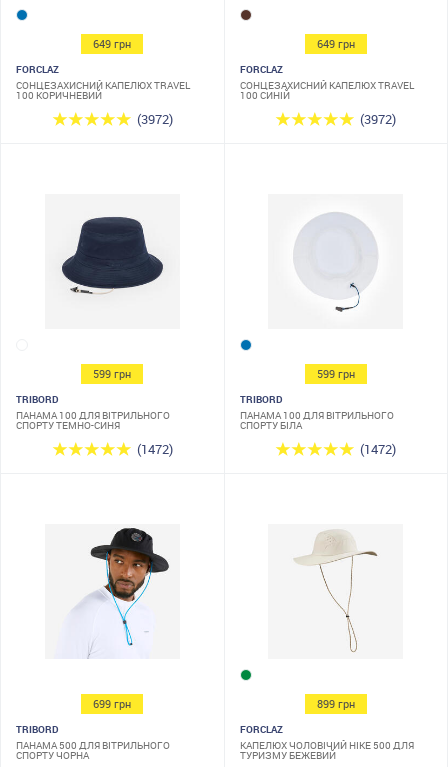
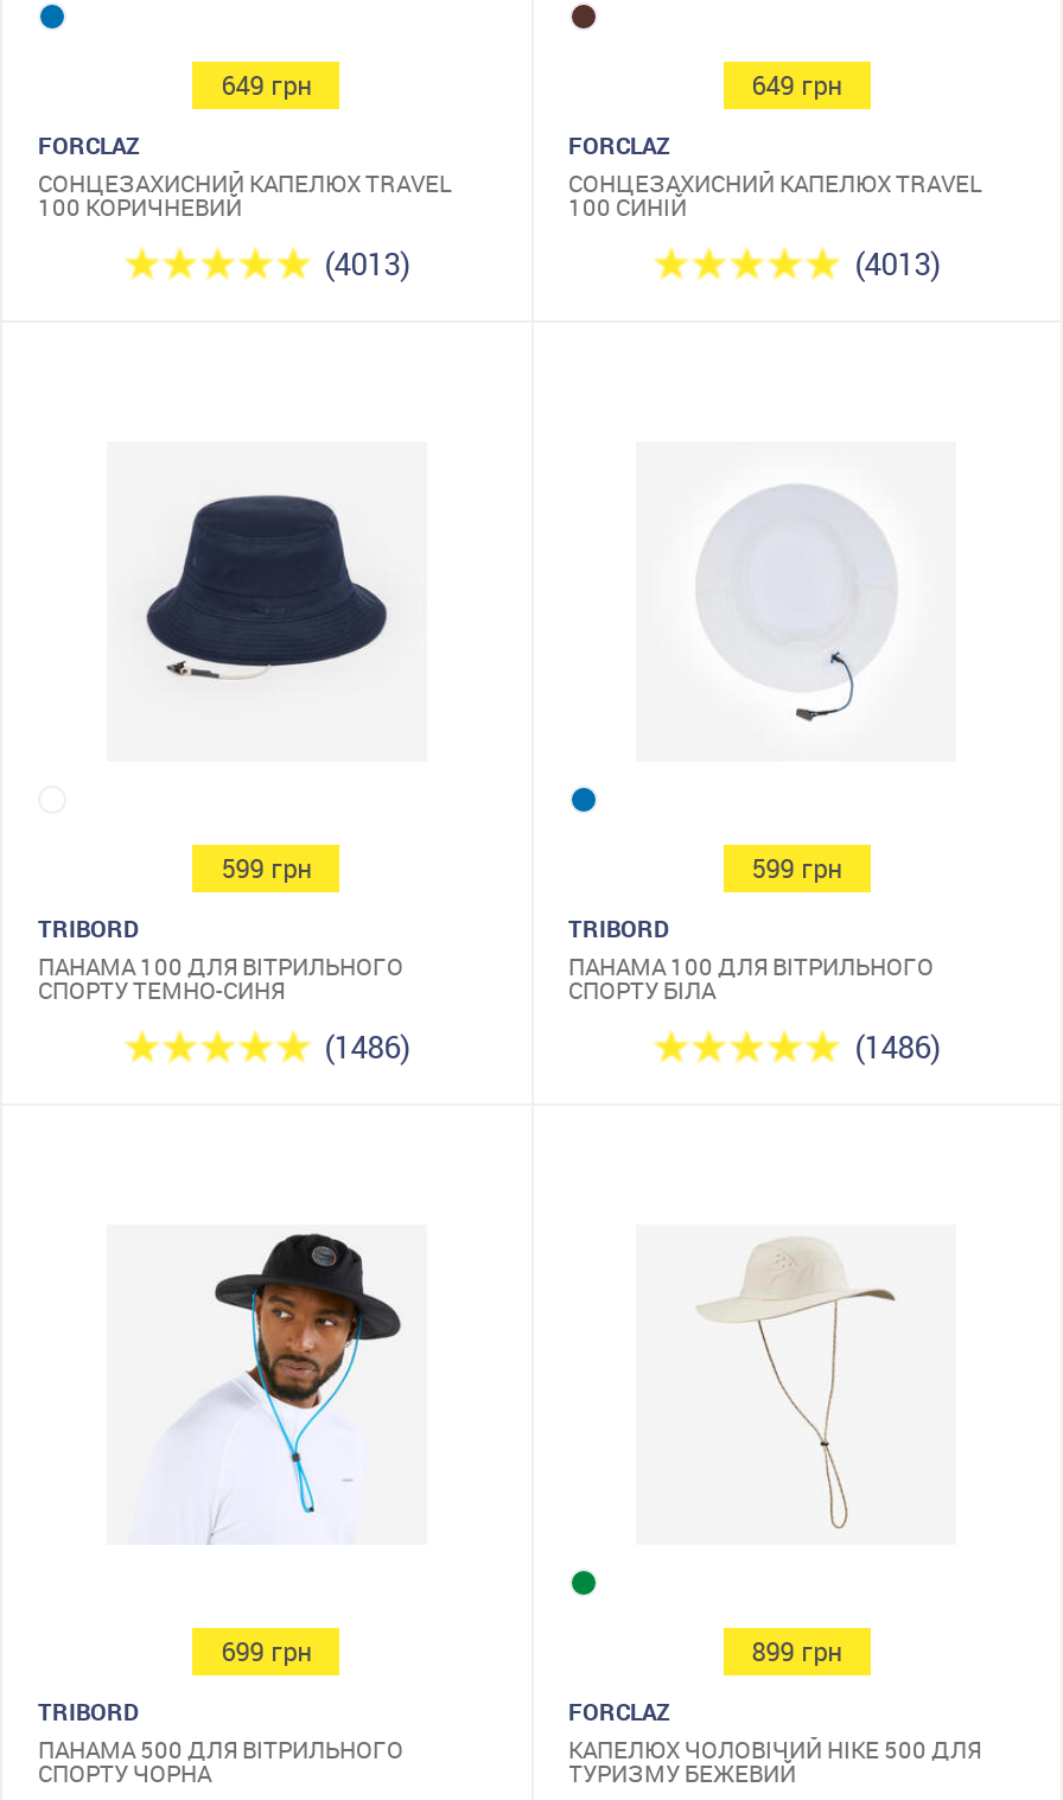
- (3972)
+ (4013)

- (3972)
+ (4013)

- (1472)
+ (1486)

- (1472)
+ (1486)
